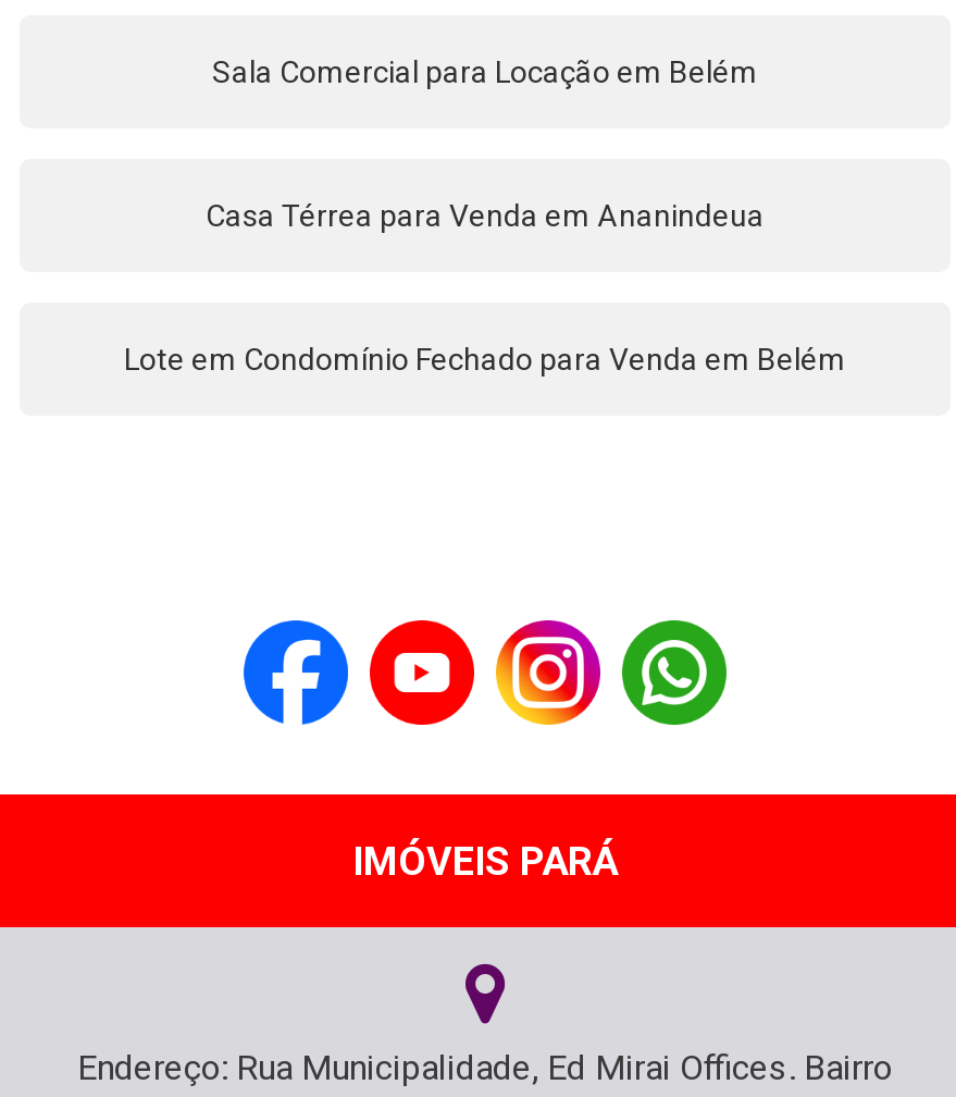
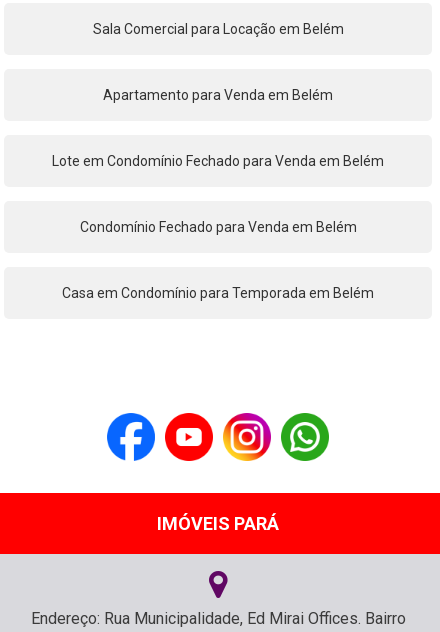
- Casa Térrea para Venda em Ananindeua
+ Apartamento para Venda em Belém

+ Casa em Condomínio para Temporada em Belém

+ Condomínio Fechado para Venda em Belém
